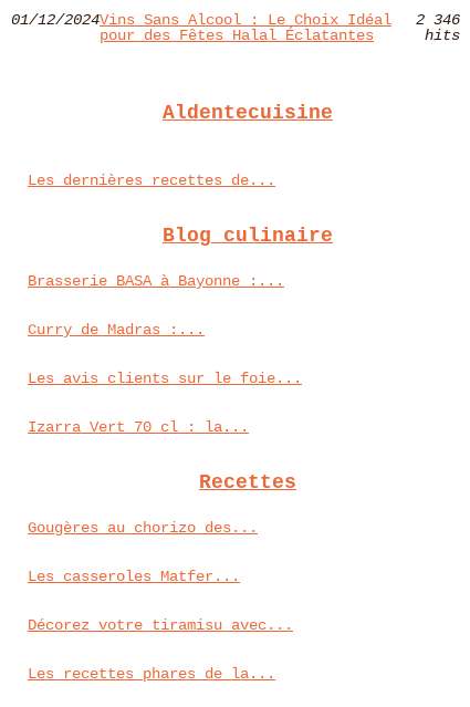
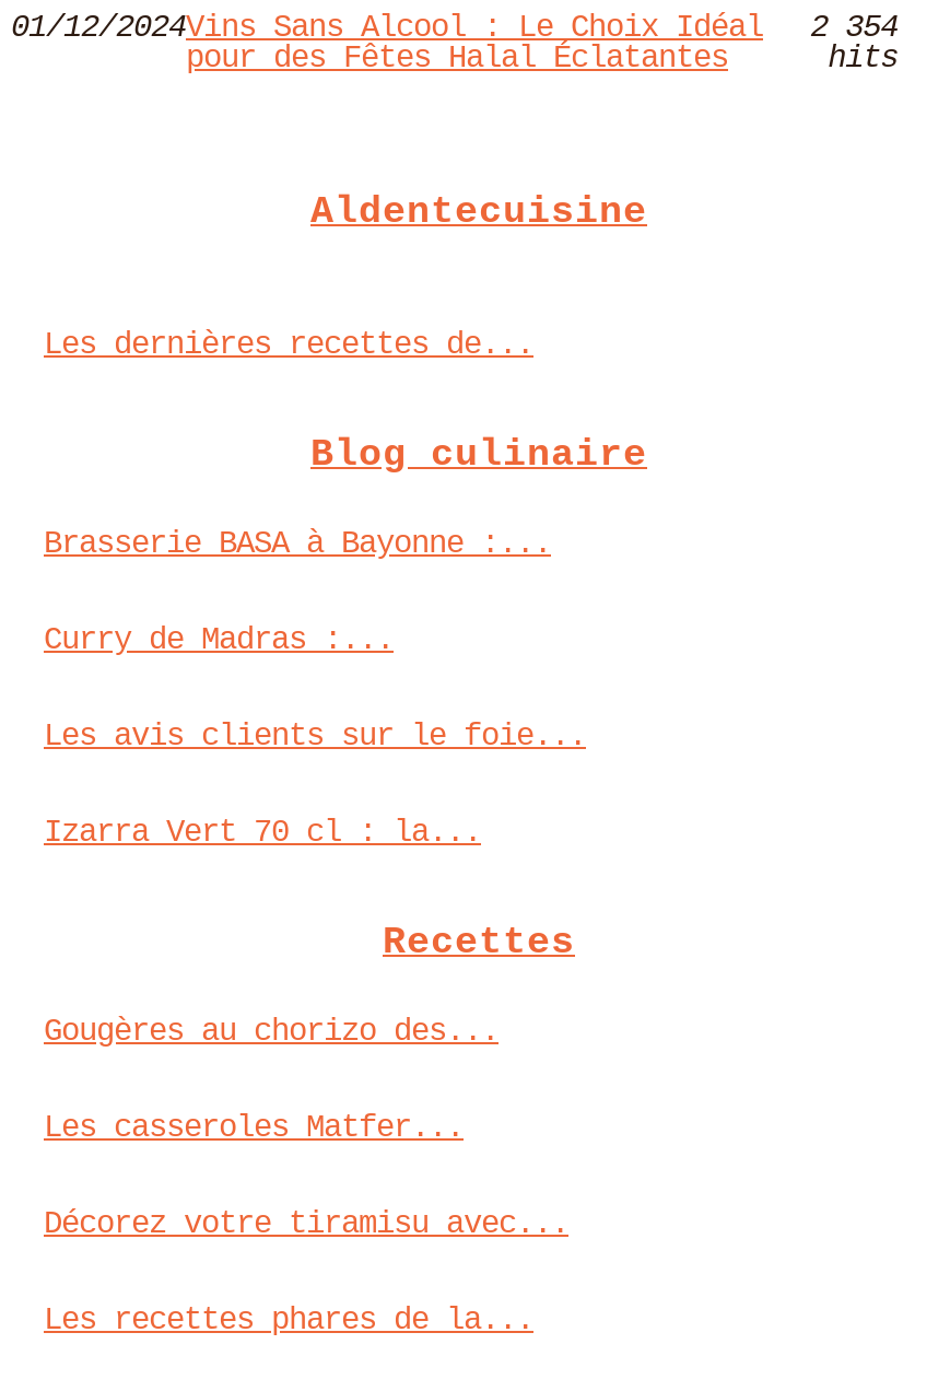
- 01/12/2024Vins Sans Alcool : Le Choix Idéal 2 346
+ 01/12/2024Vins Sans Alcool : Le Choix Idéal 2 354
